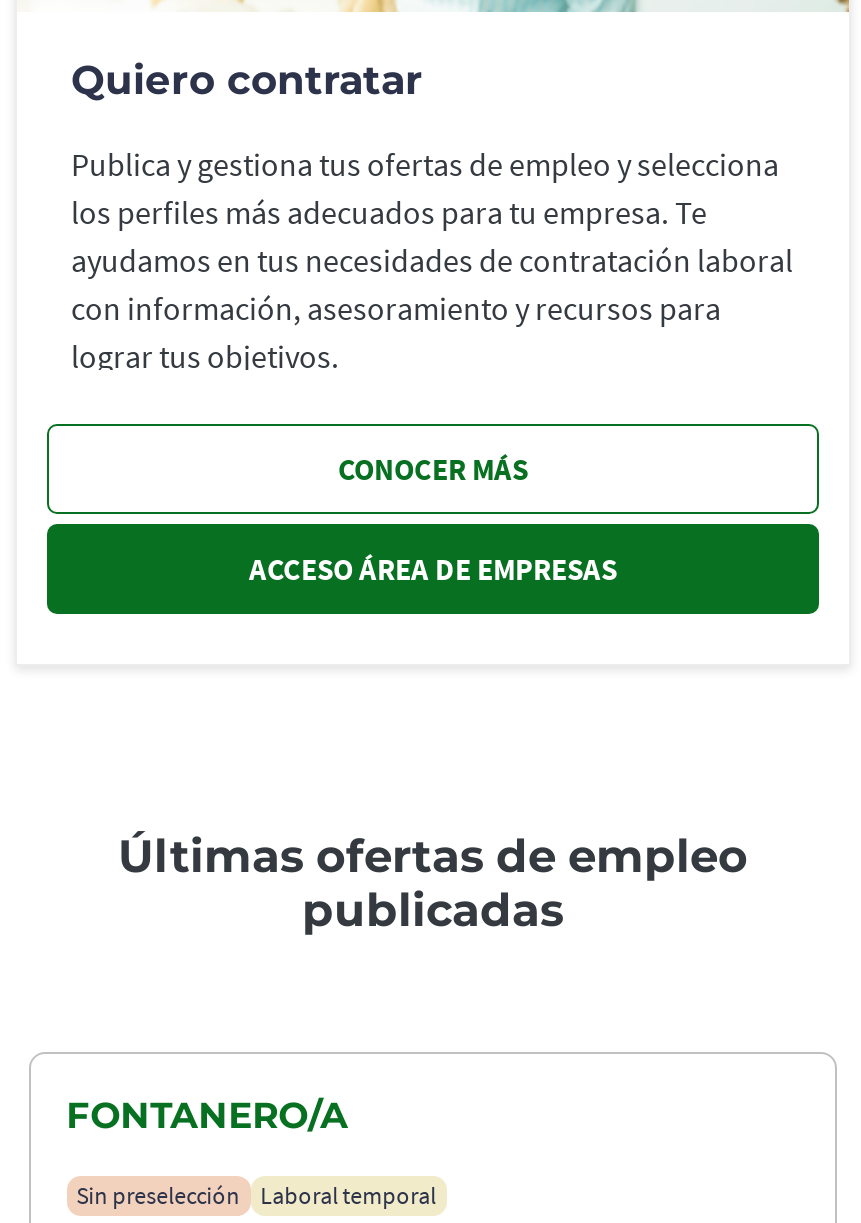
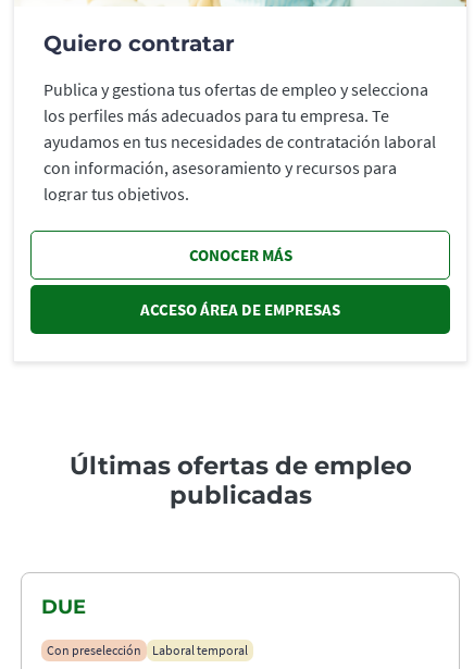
- FONTANERO/A
+ DUE

- Sin preselección
+ Con preselección
